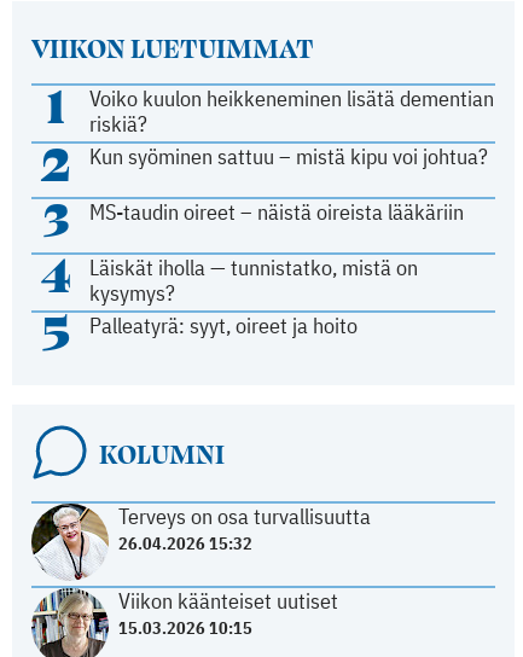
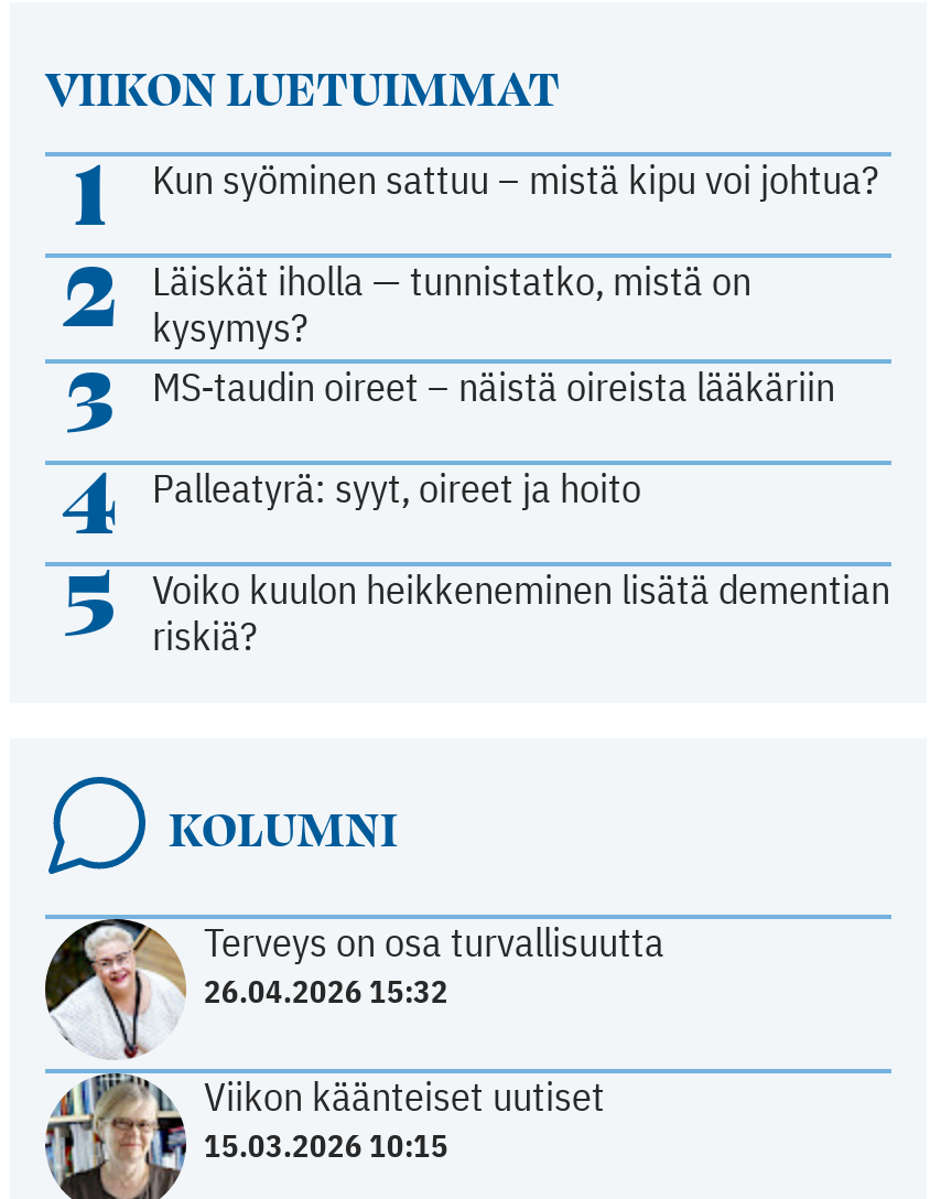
moved down: Voiko kuulon heikkeneminen lisätä dementian | riskiä?

moved up: Kun syöminen sattuu – mistä kipu voi johtua?

moved up: Läiskät iholla — tunnistatko, mistä on | kysymys?

moved up: Palleatyrä: syyt, oireet ja hoito
